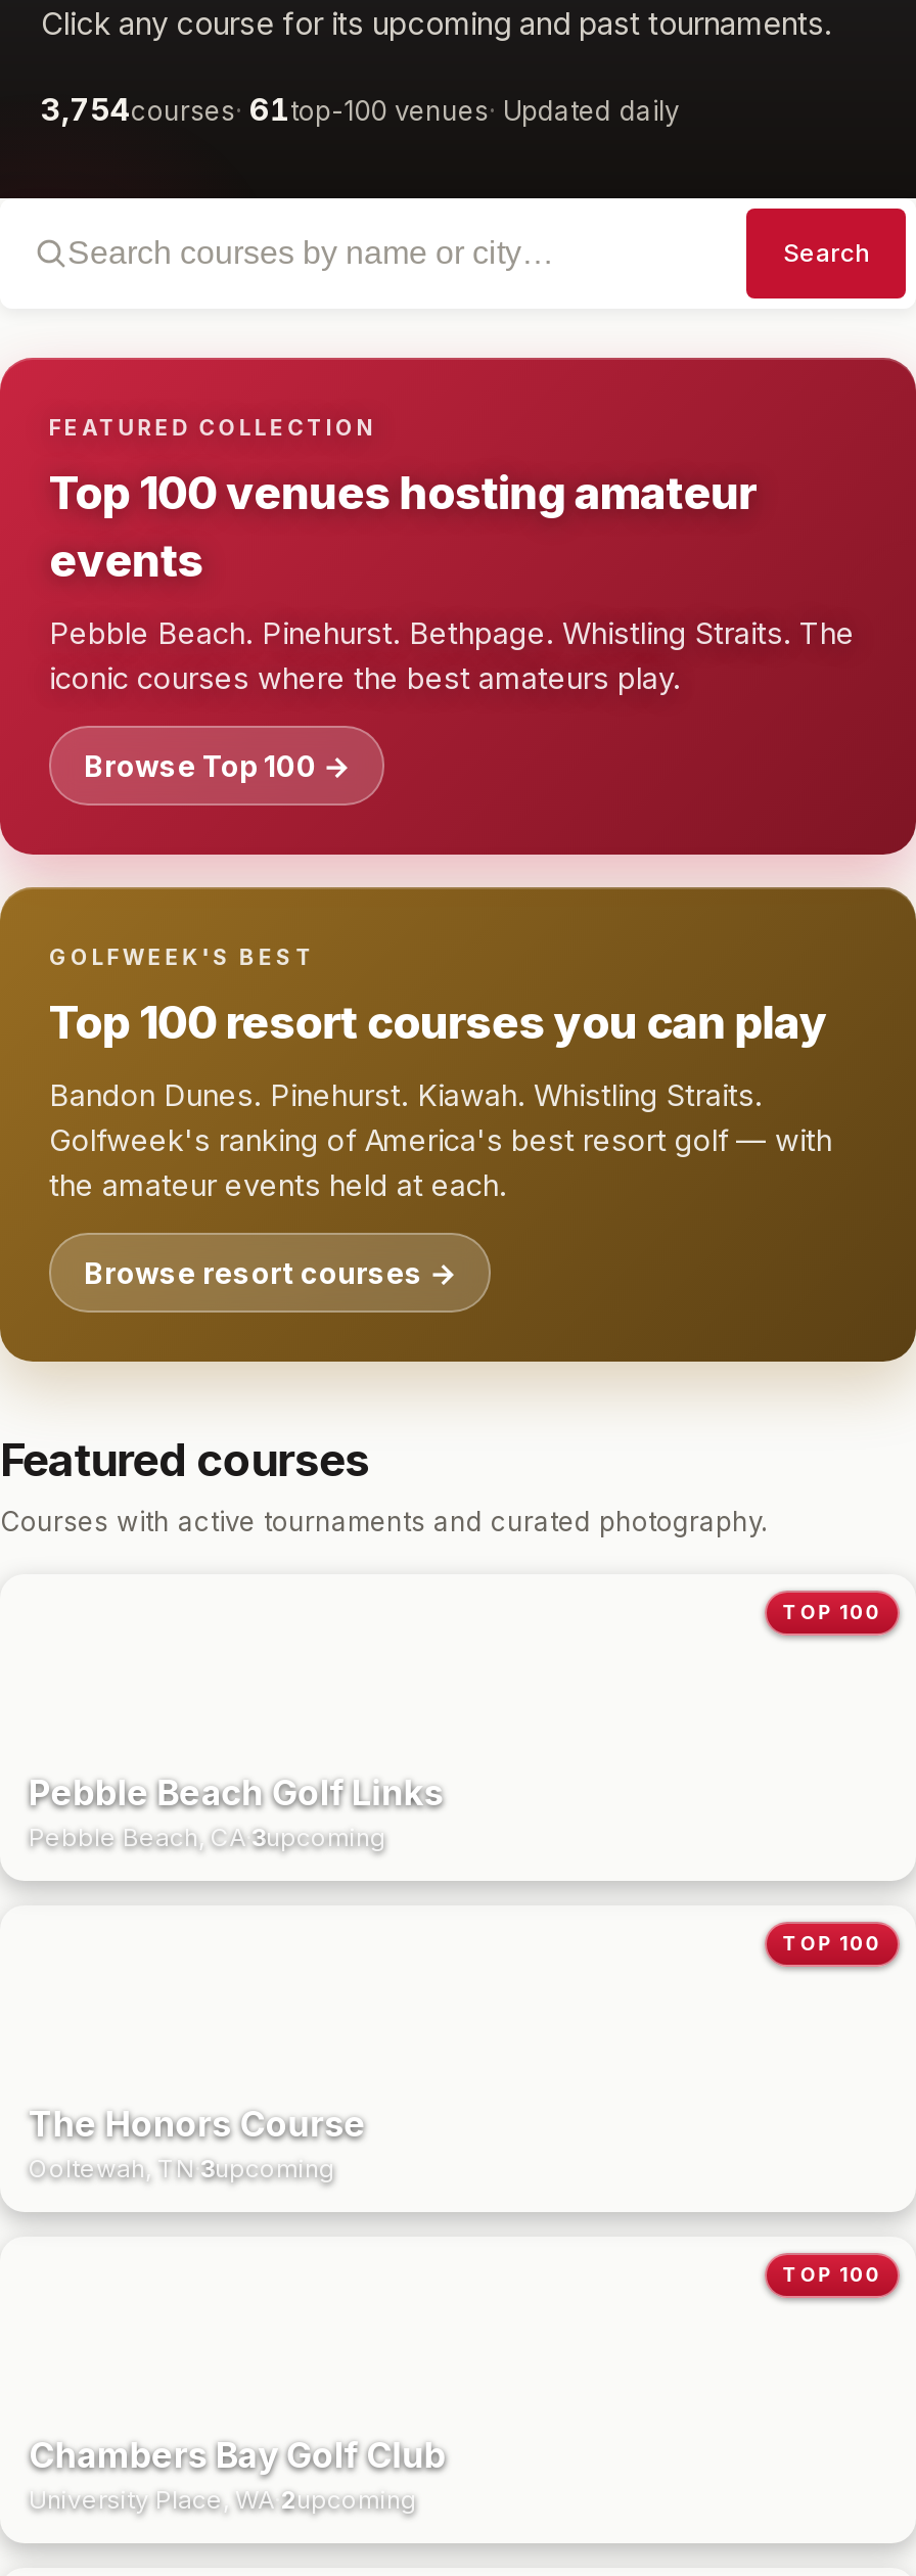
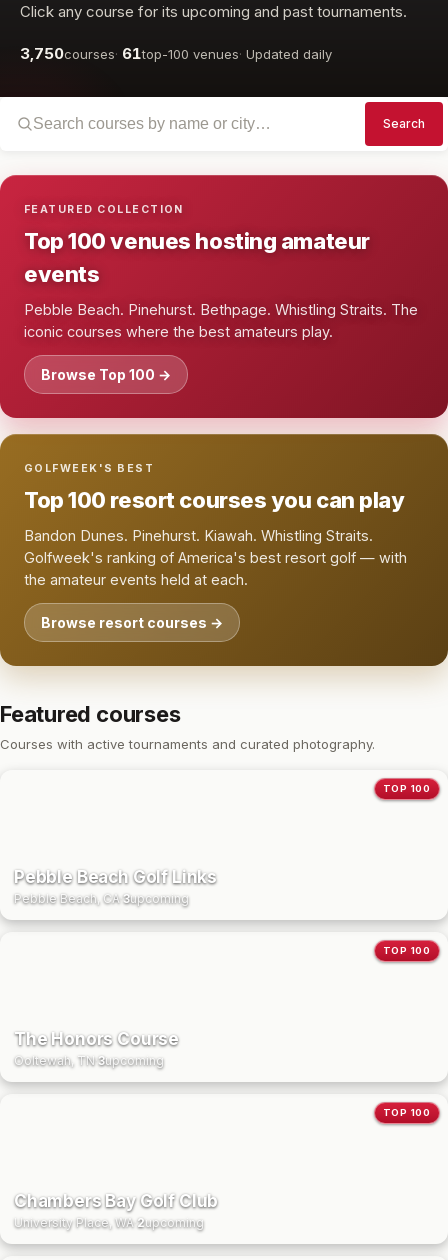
- 3,754courses · 61top-100 venues · Updated daily
+ 3,750courses · 61top-100 venues · Updated daily
